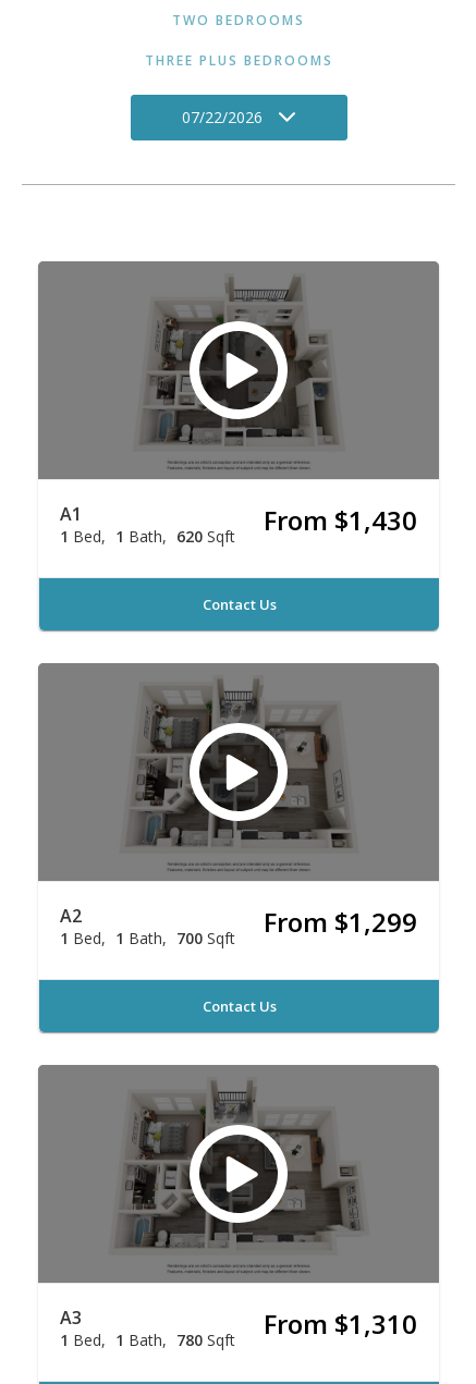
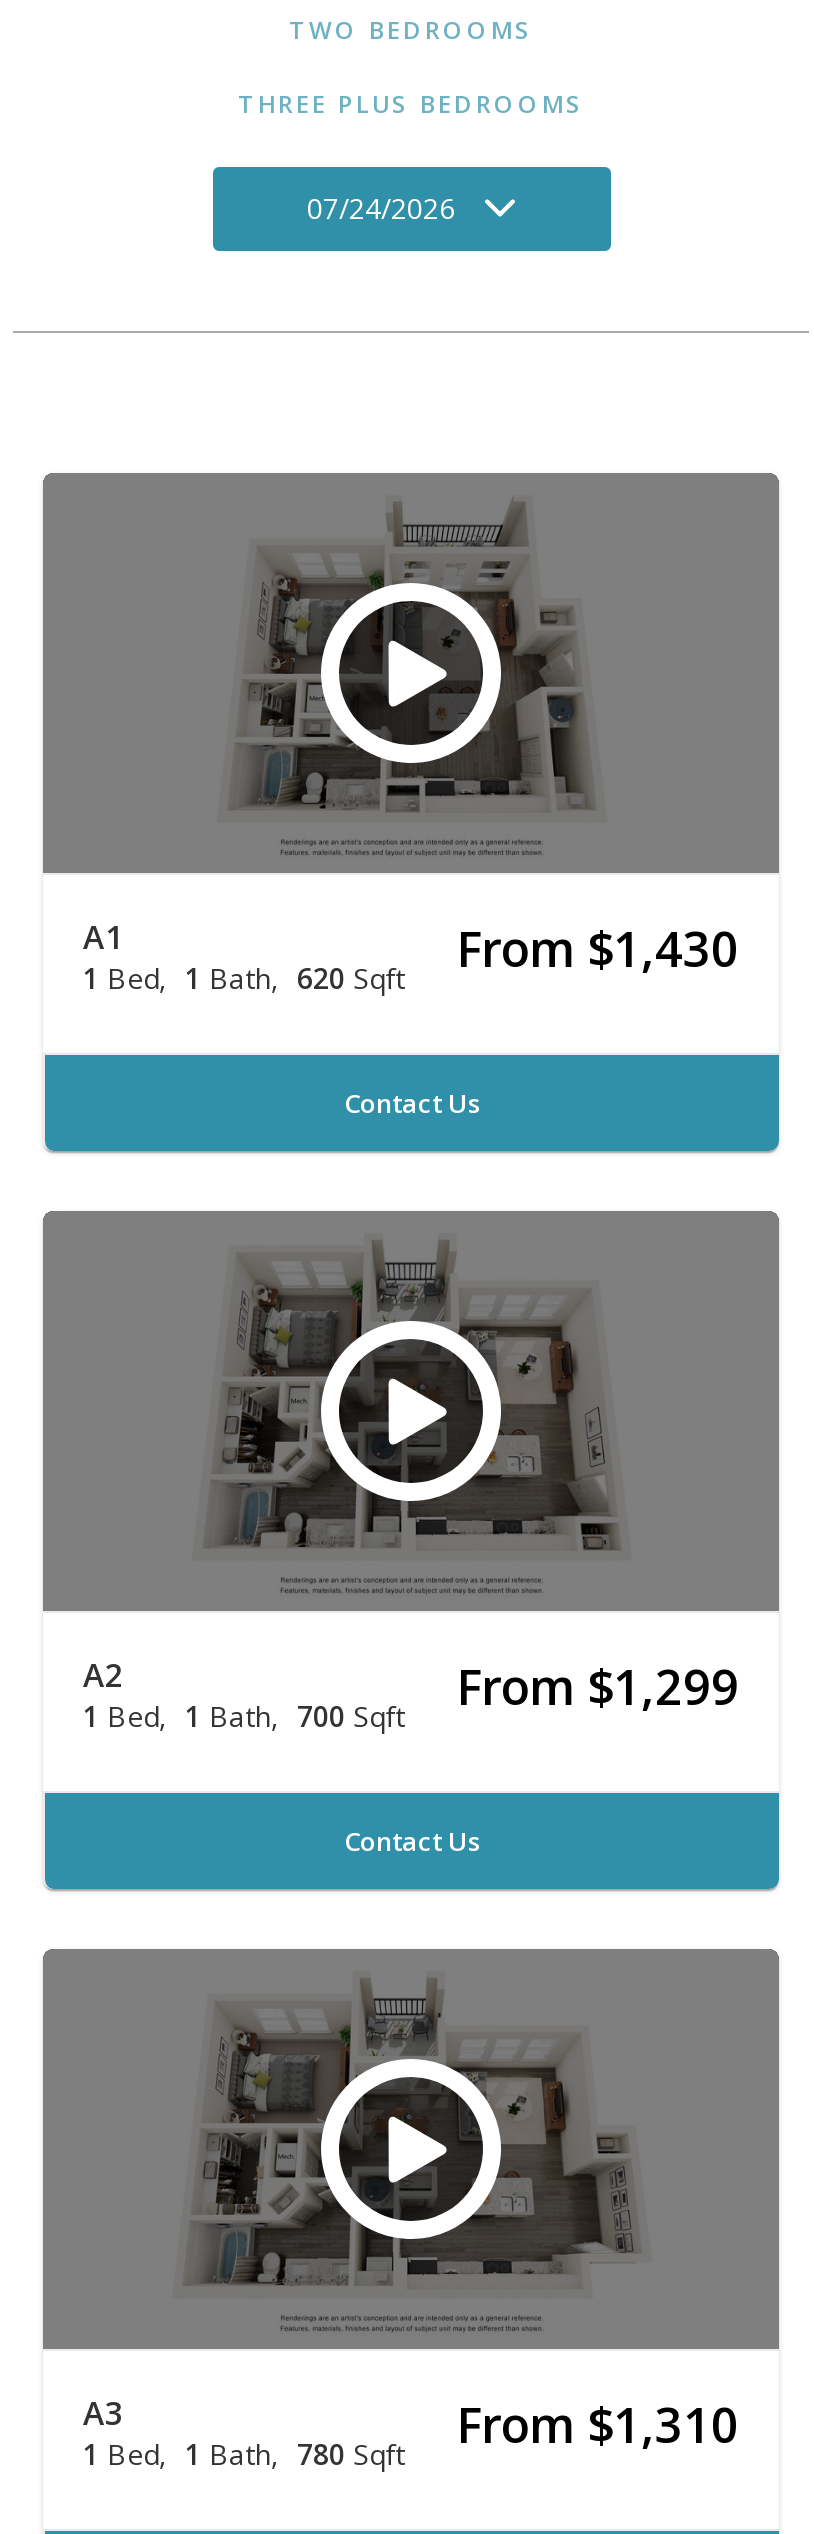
- 07/22/2026
+ 07/24/2026
